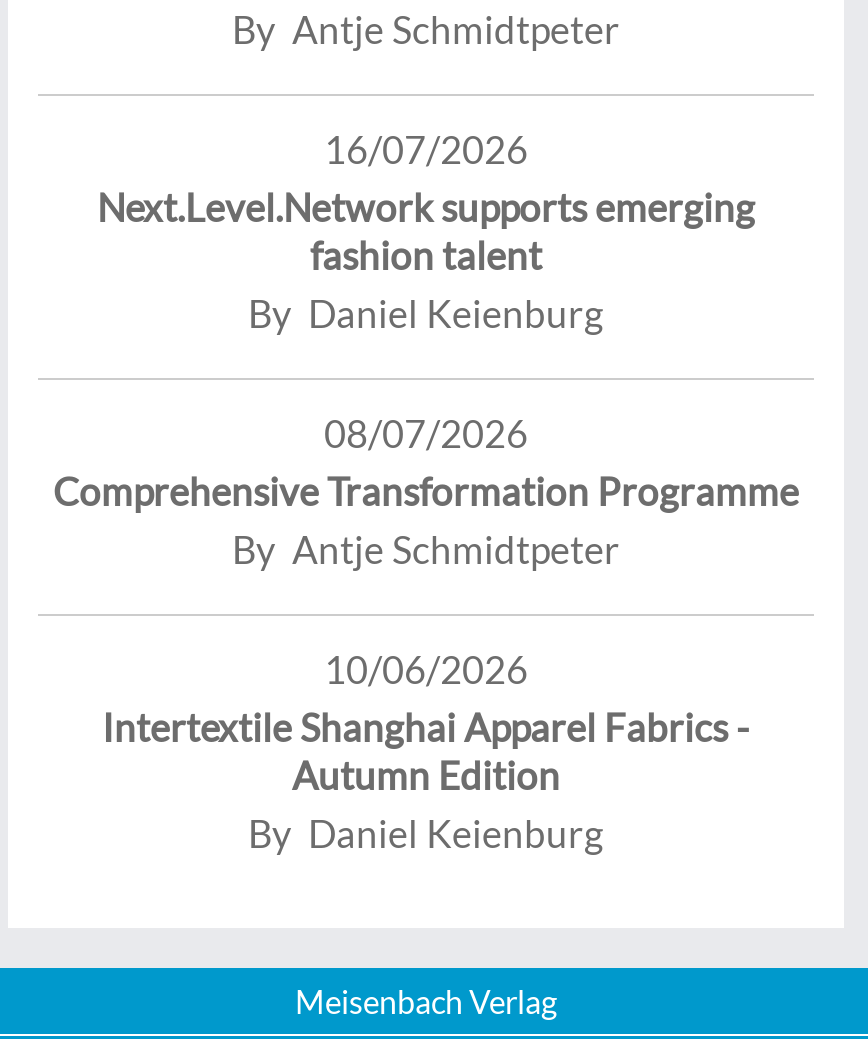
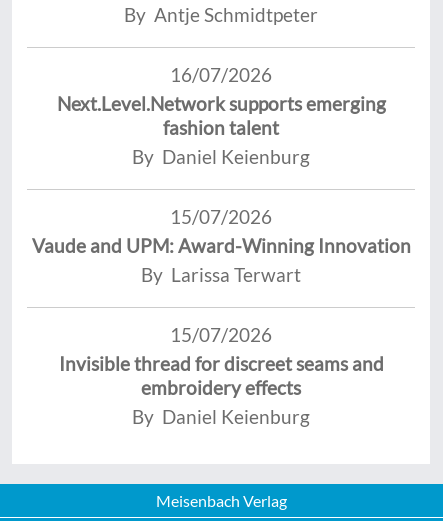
- 08/07/2026
- Comprehensive Transformation Programme
- By Antje Schmidtpeter
+ 15/07/2026
+ Vaude and UPM: Award-Winning Innovation
+ By Larissa Terwart

- 10/06/2026
- Intertextile Shanghai Apparel Fabrics -
- Autumn Edition
+ 15/07/2026
+ Invisible thread for discreet seams and
+ embroidery effects
